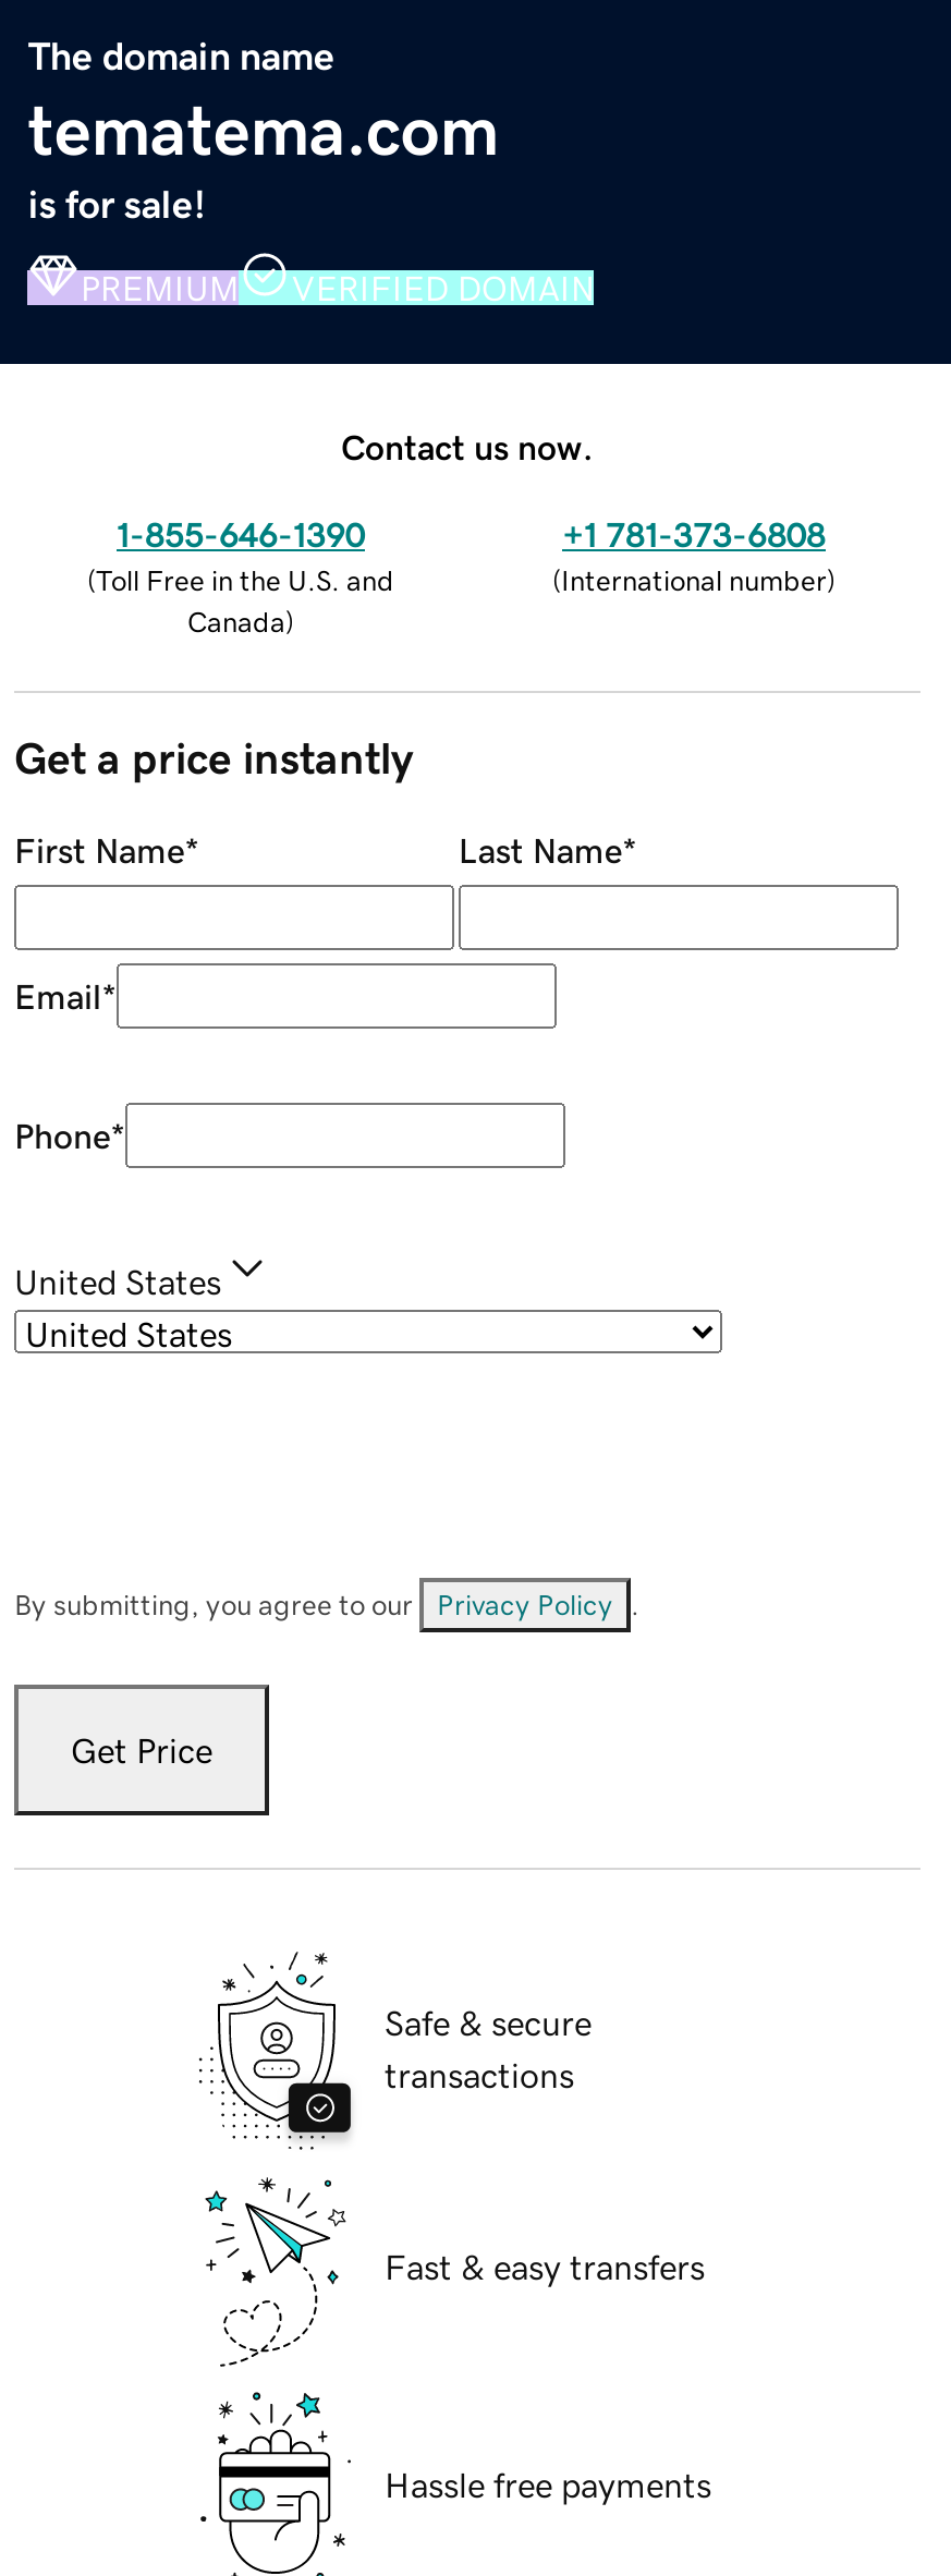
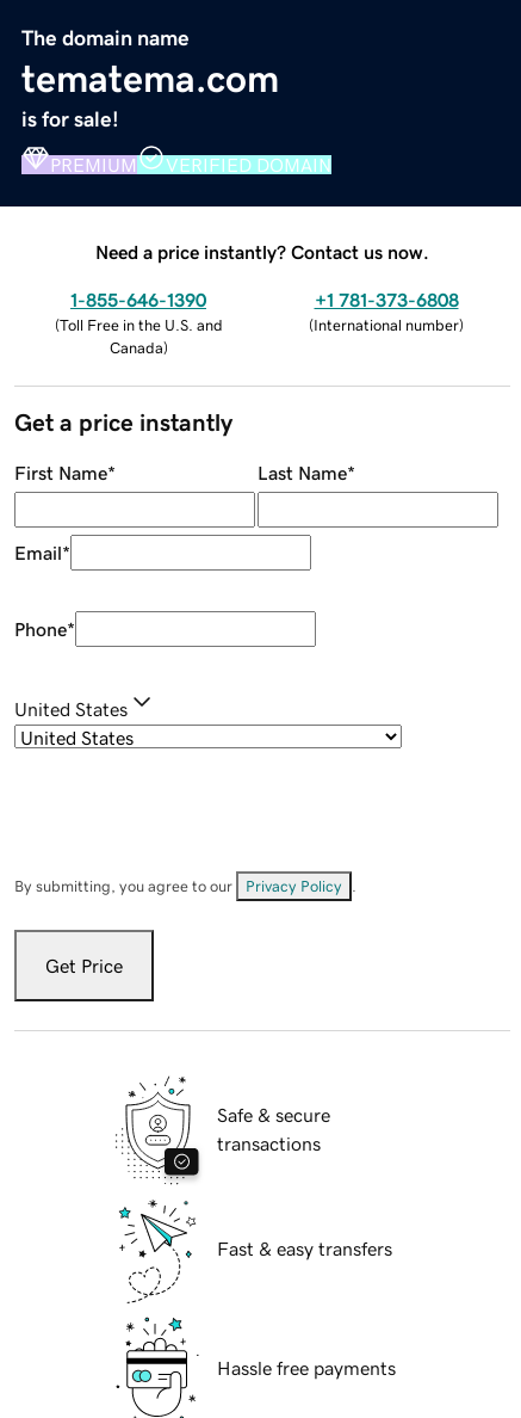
- Contact us now.
+ Need a price instantly? Contact us now.
